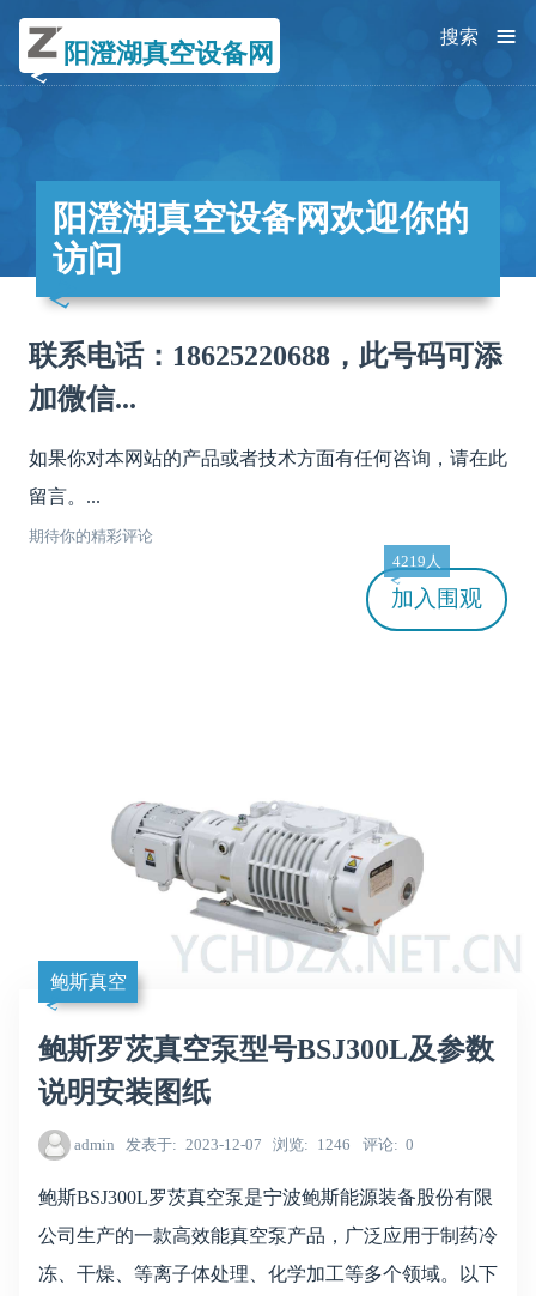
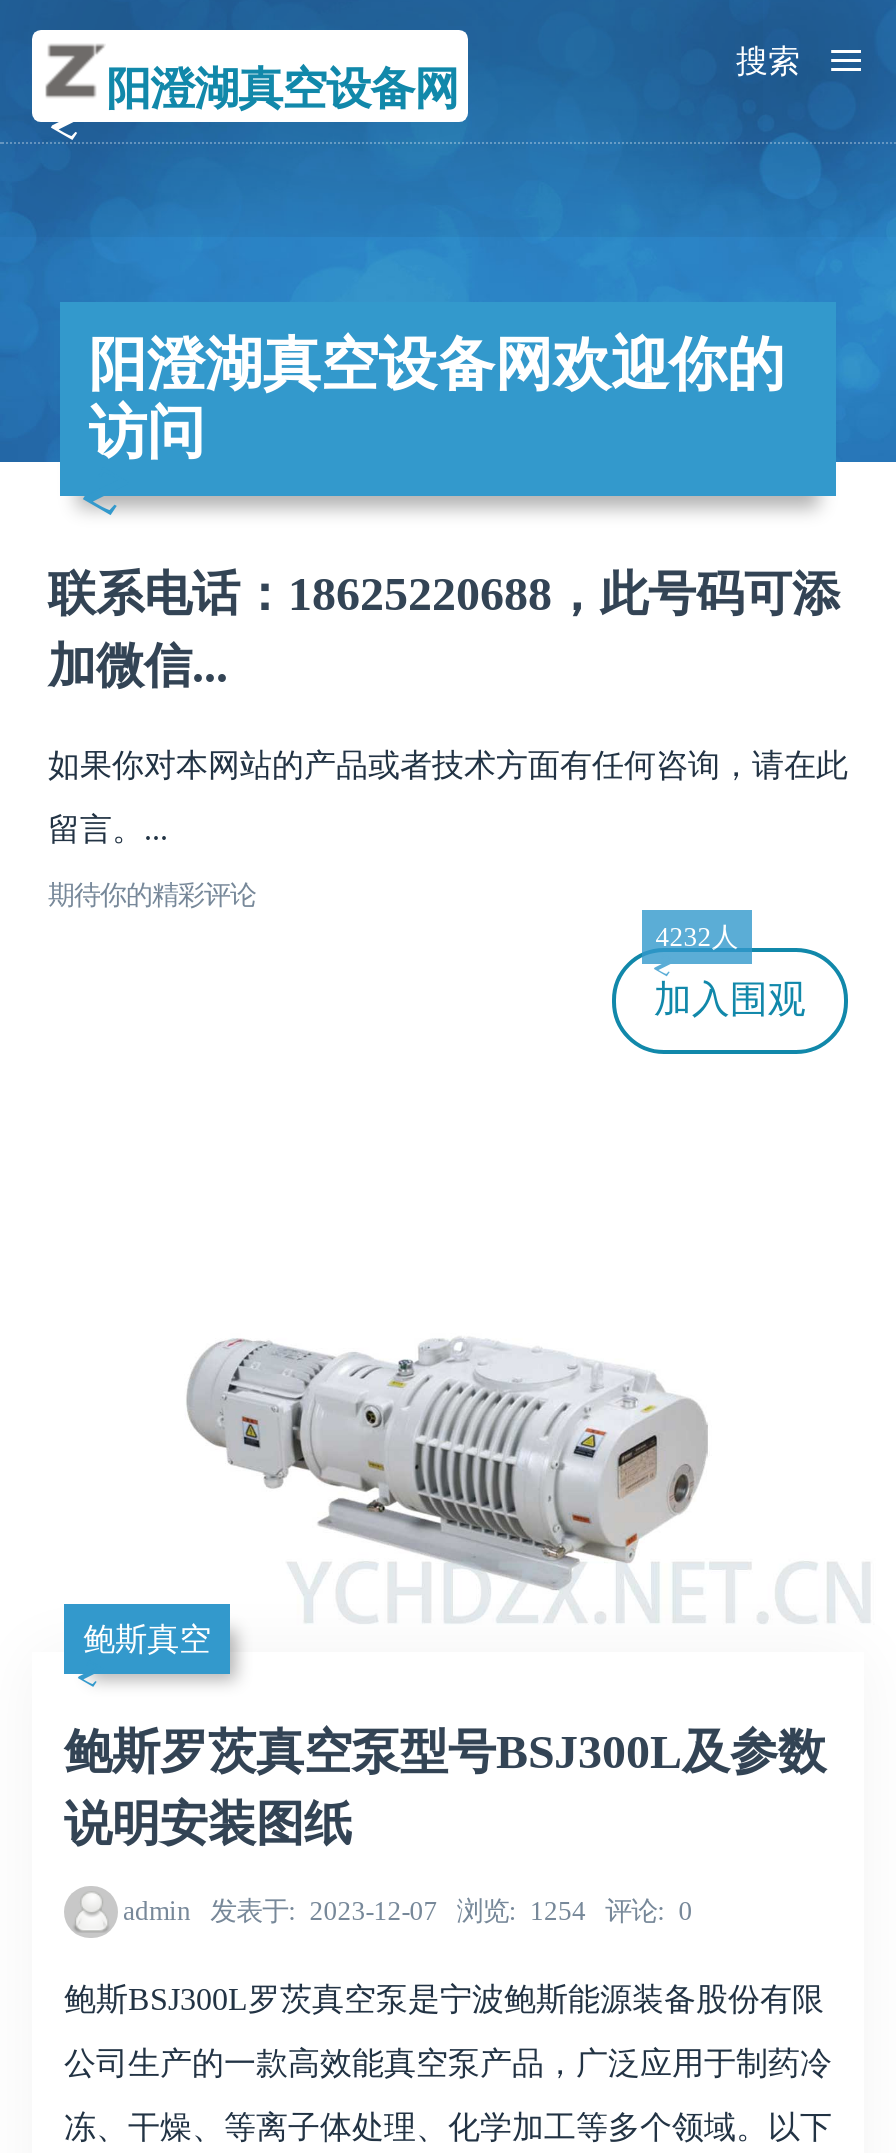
- 4219人
+ 4232人

- admin 发表于 2023-12-07 浏览 1246 评论 0
+ admin 发表于 2023-12-07 浏览 1254 评论 0
